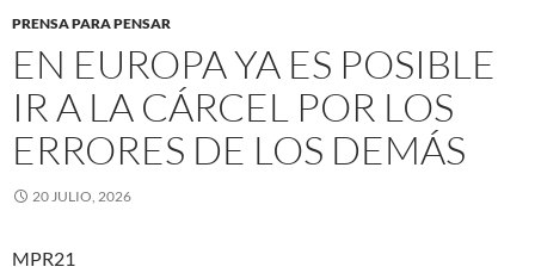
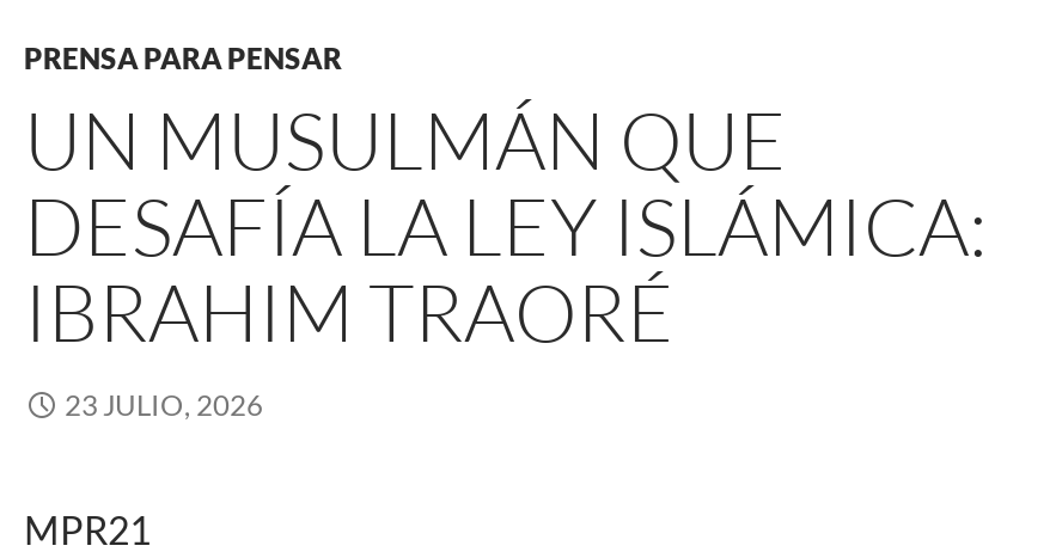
- EN EUROPA YA ES POSIBLE
- IR A LA CÁRCEL POR LOS
- ERRORES DE LOS DEMÁS
- 20 JULIO, 2026
+ UN MUSULMÁN QUE
+ DESAFÍA LA LEY ISLÁMICA:
+ IBRAHIM TRAORÉ
+ 23 JULIO, 2026
